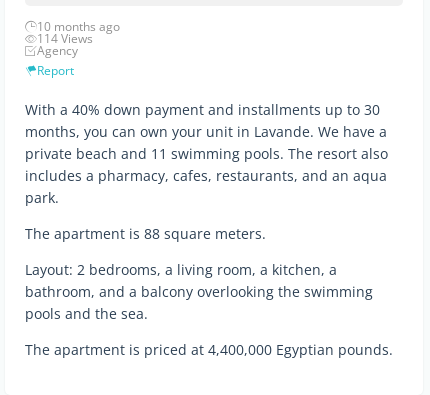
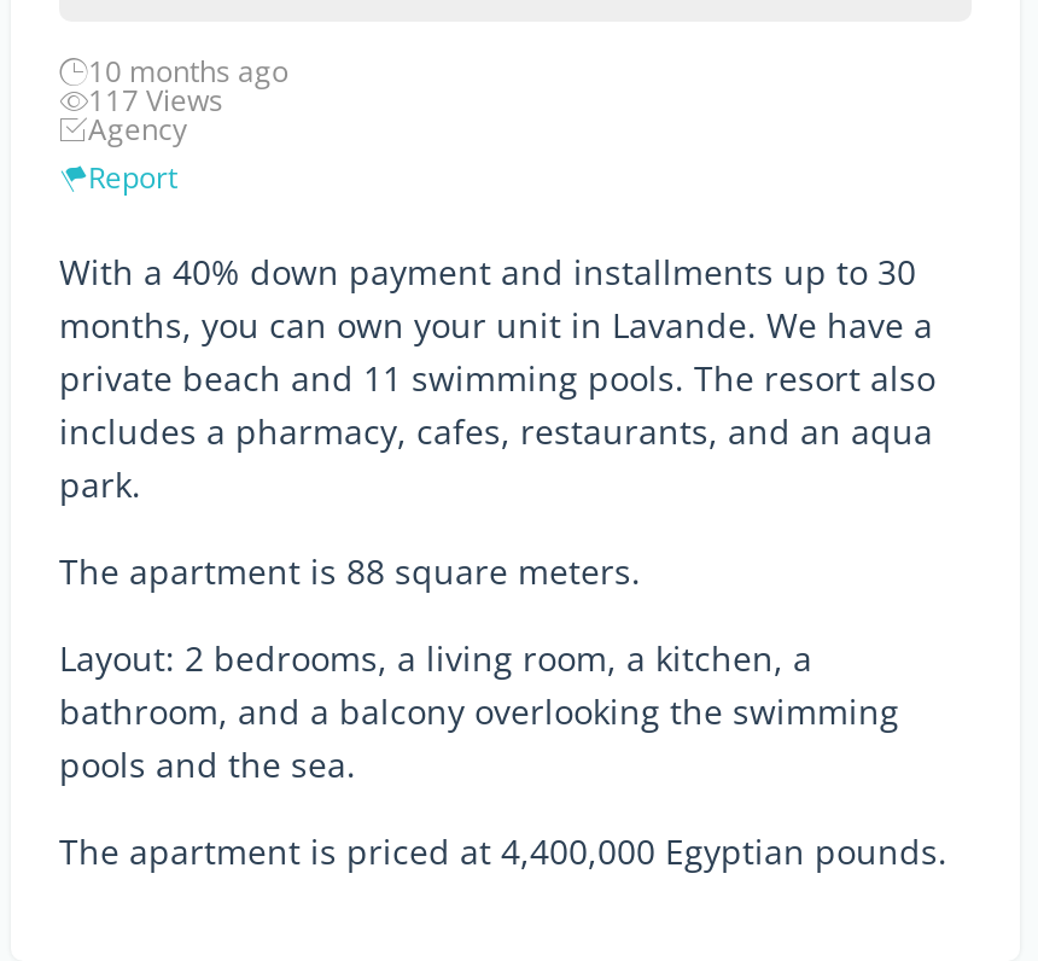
- 114 Views
+ 117 Views
